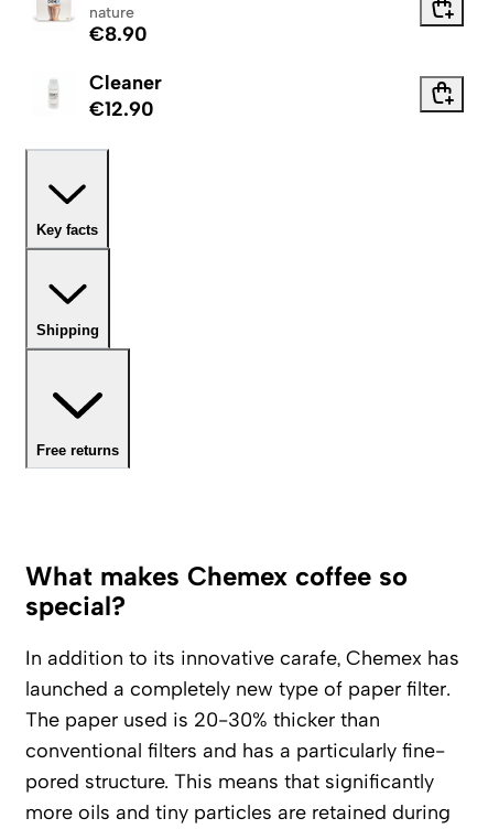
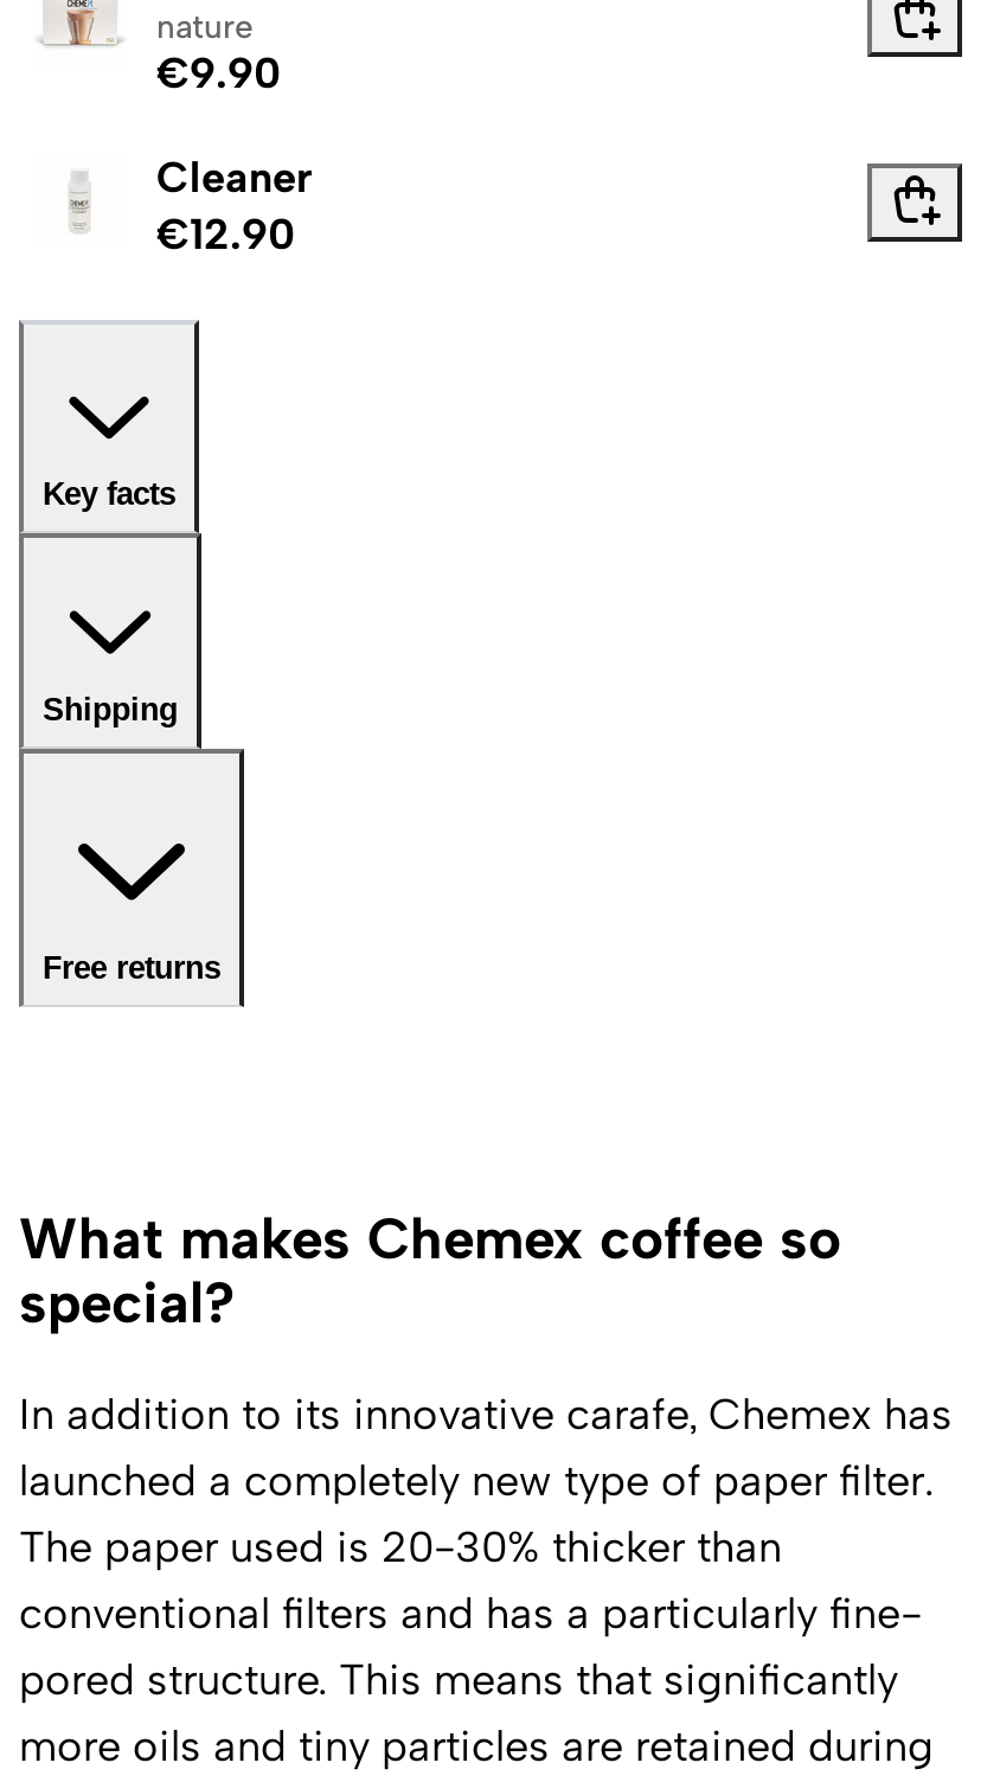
- €8.90
+ €9.90
